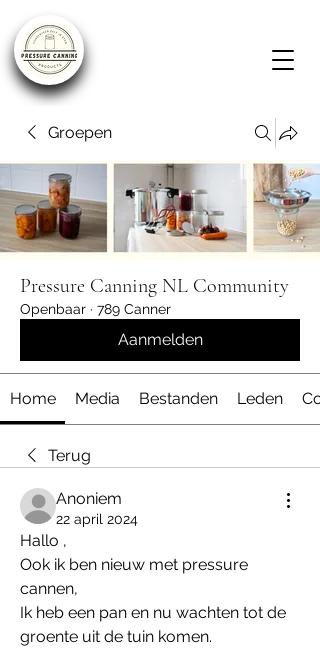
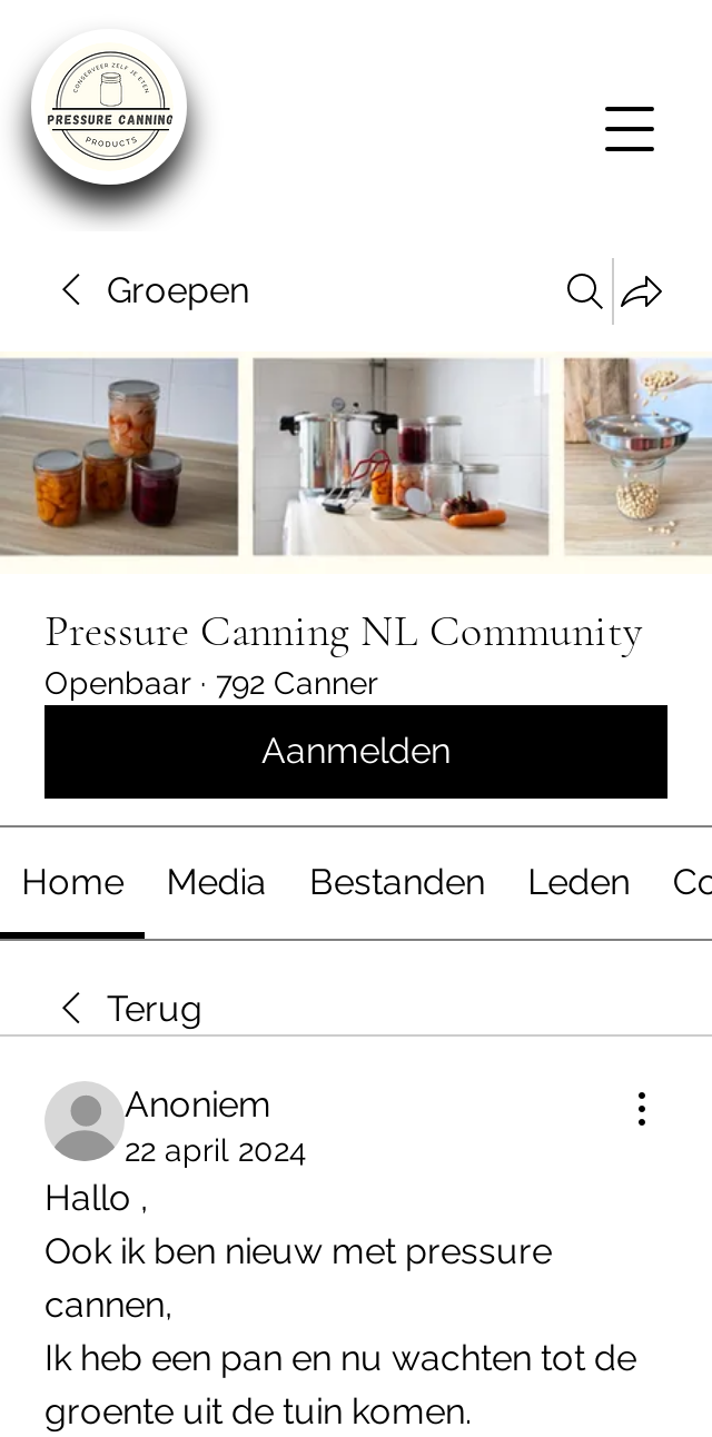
- Openbaar · 789 Canner
+ Openbaar · 792 Canner
